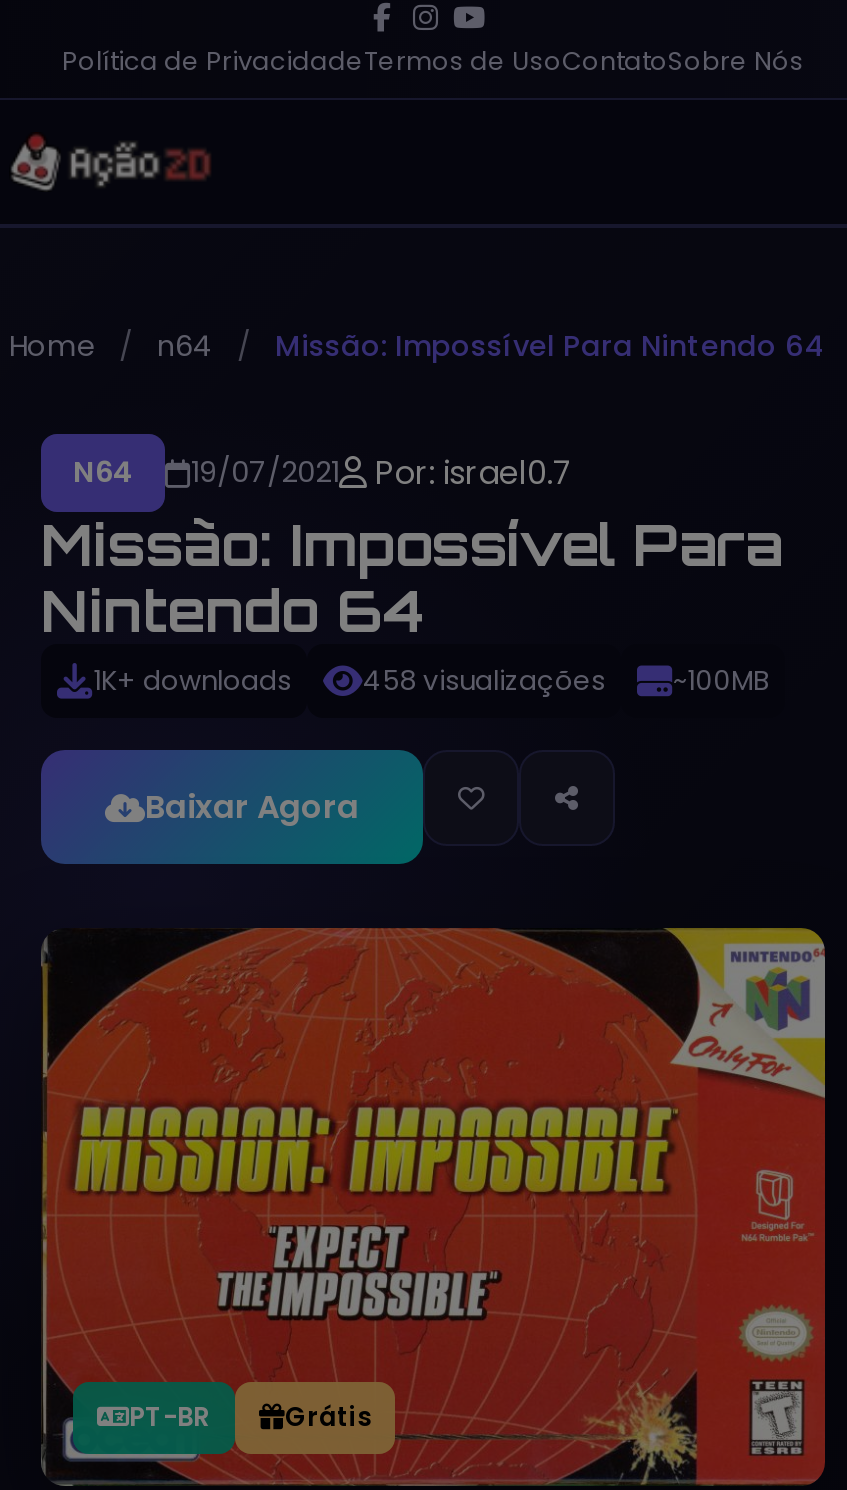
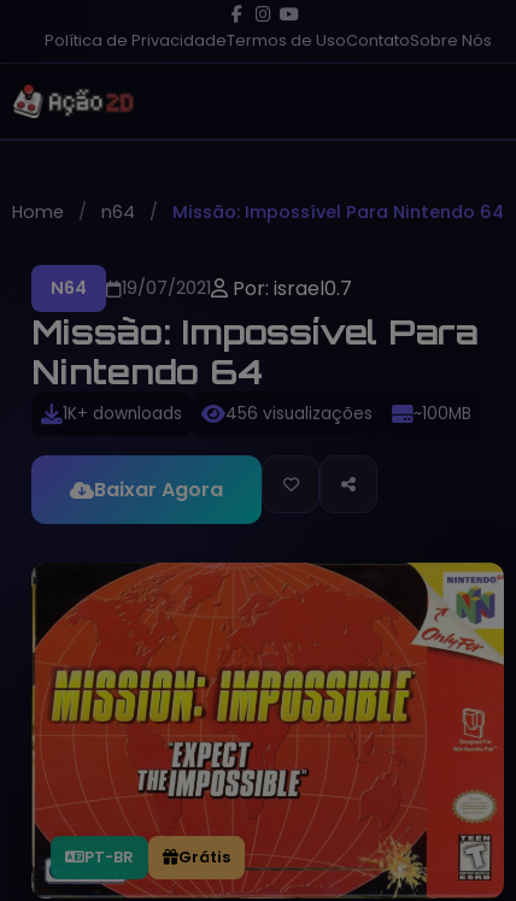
- 458 visualizações
+ 456 visualizações
